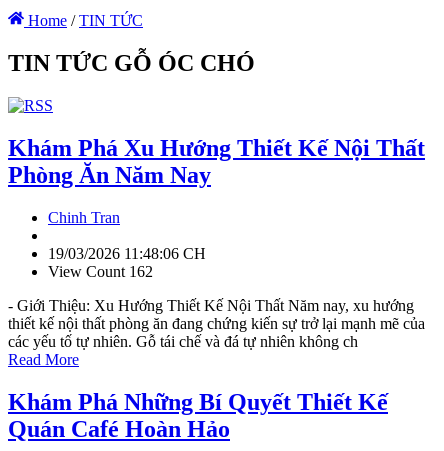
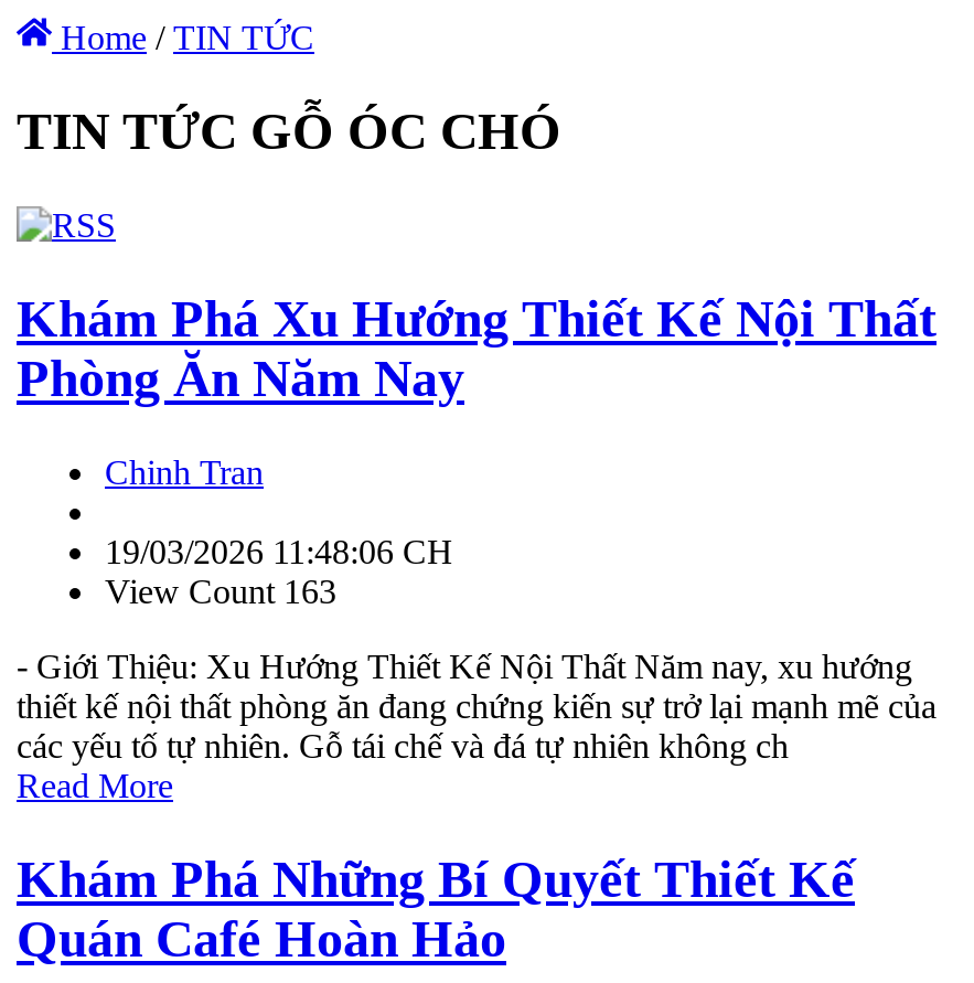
- View Count 162
+ View Count 163
